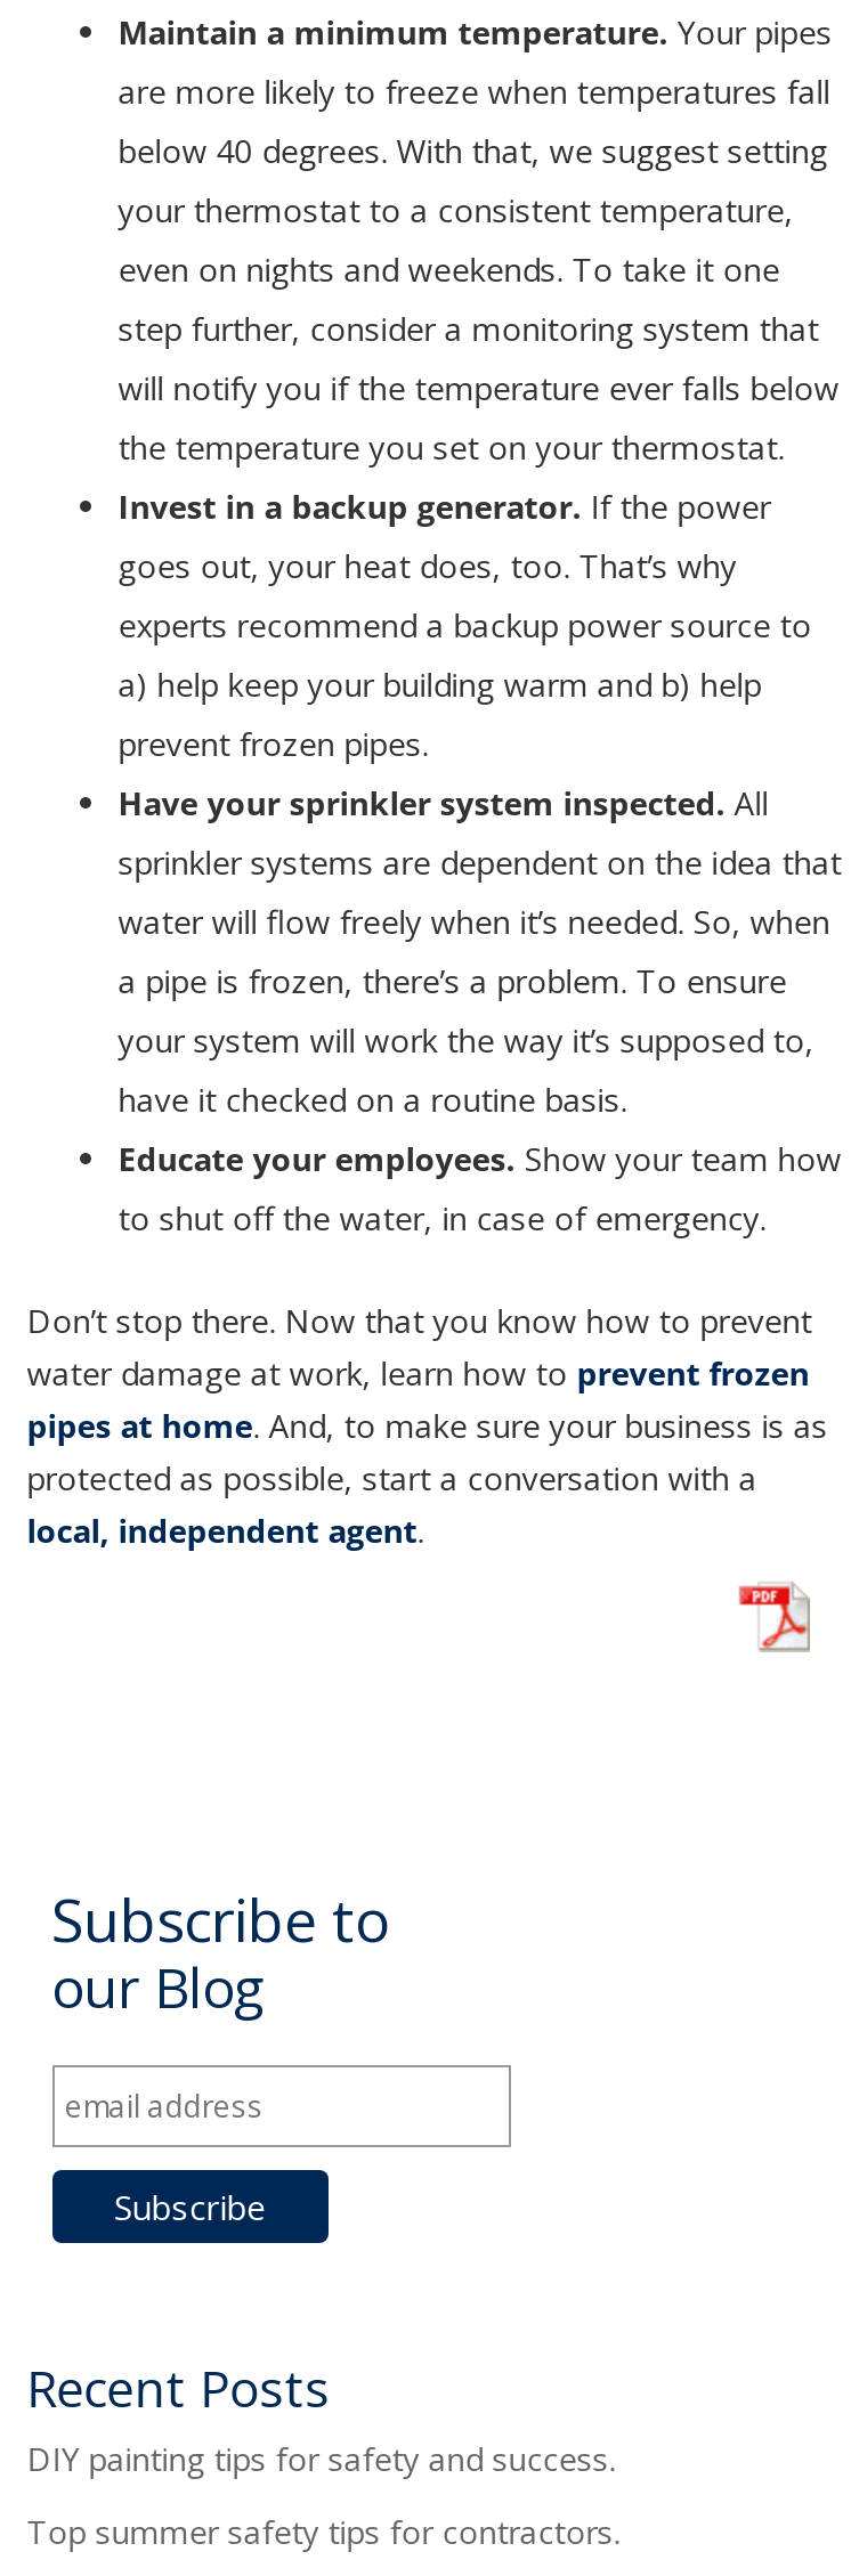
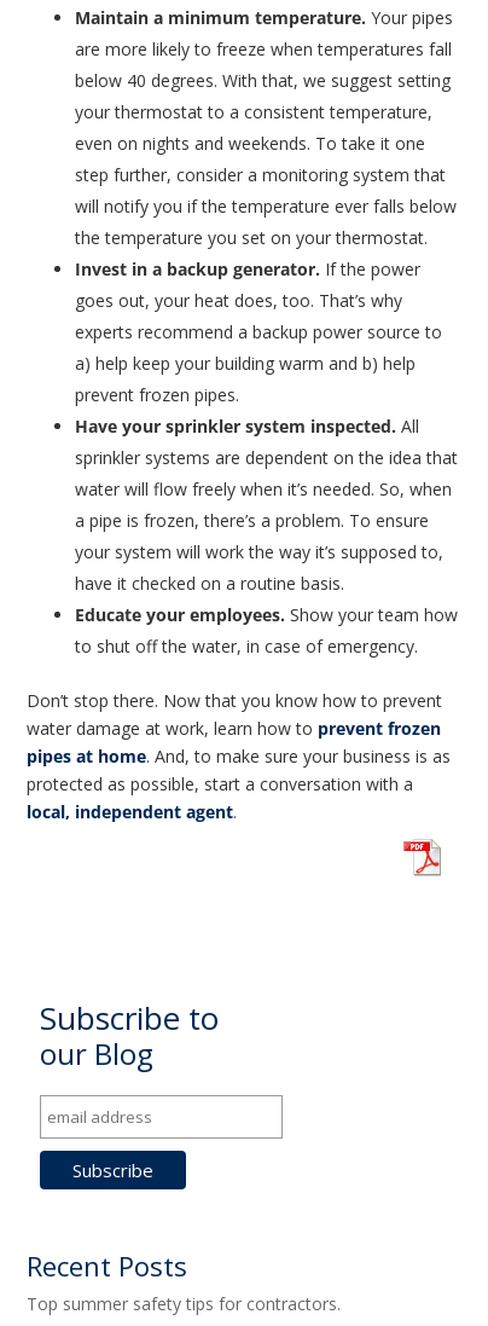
- DIY painting tips for safety and success.
